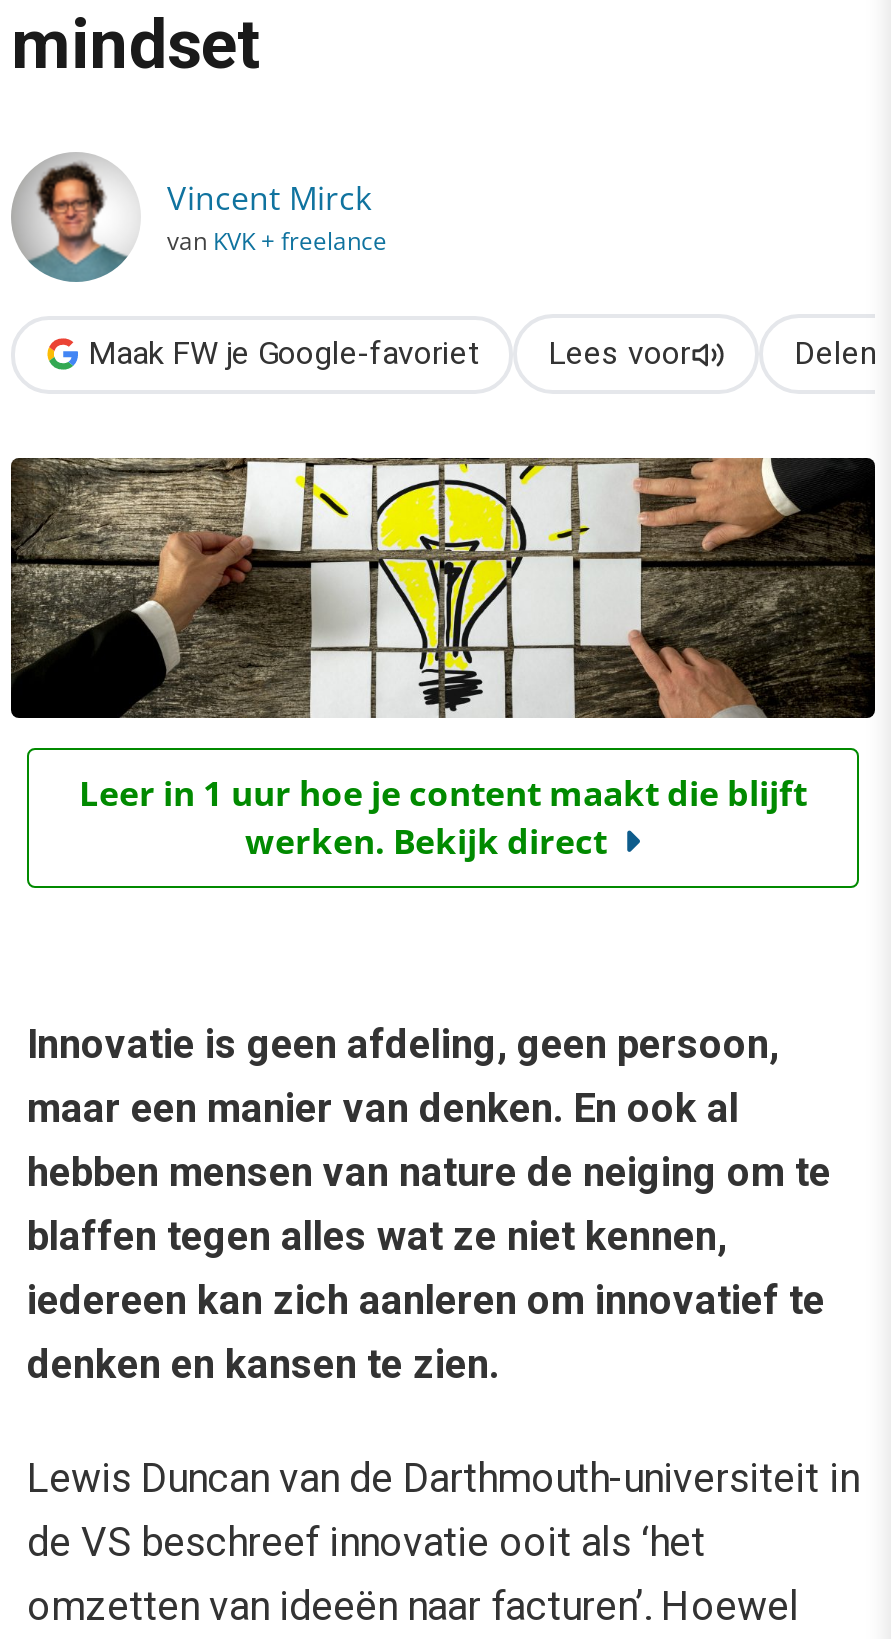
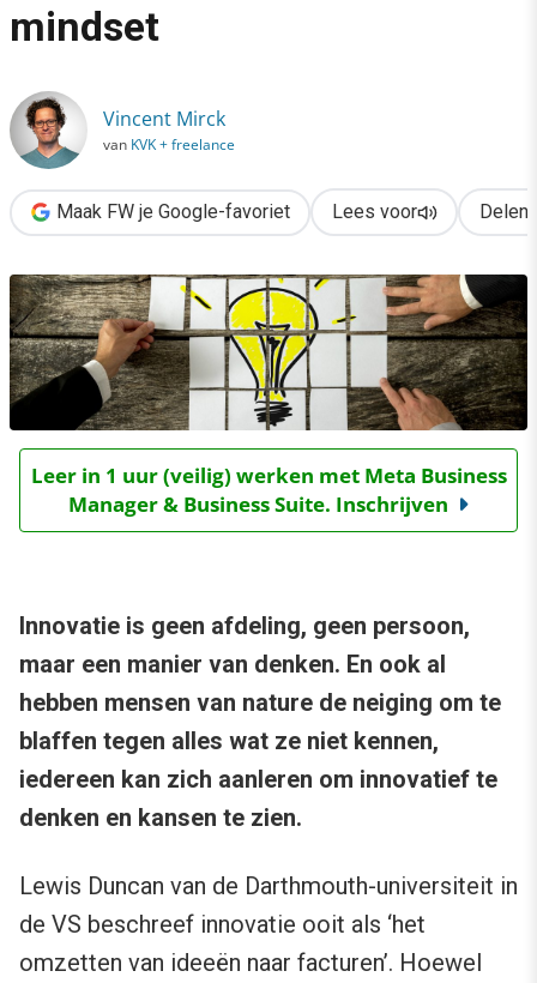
- Leer in 1 uur hoe je content maakt die blijft
- werken. Bekijk direct
+ Leer in 1 uur (veilig) werken met Meta Business
+ Manager & Business Suite. Inschrijven
